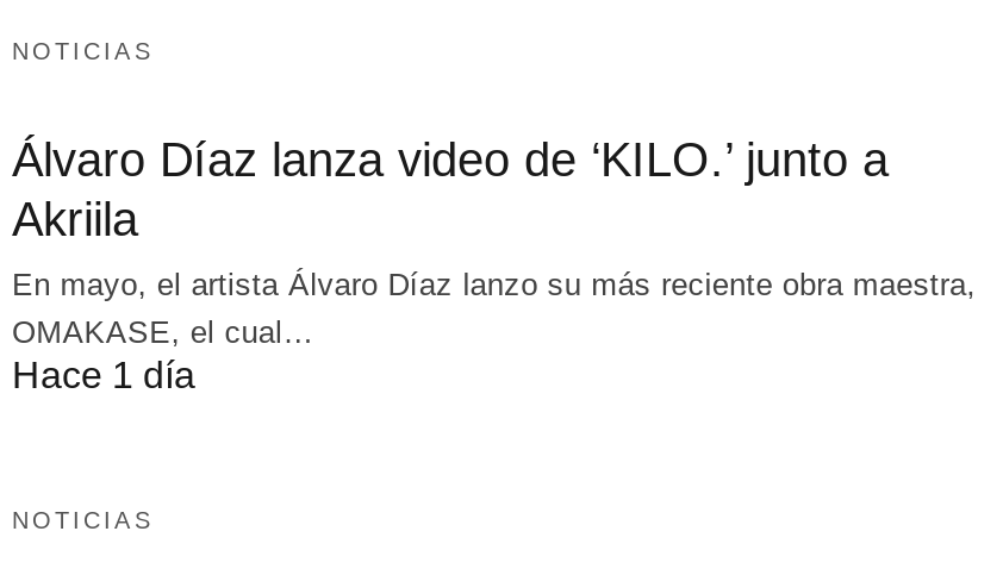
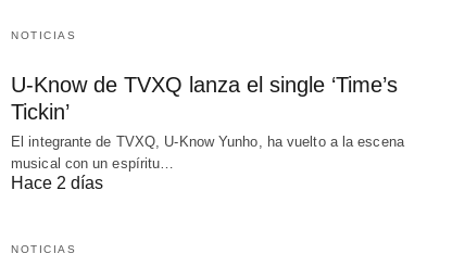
- Álvaro Díaz lanza video de ‘KILO.’ junto a
- Akriila
- En mayo, el artista Álvaro Díaz lanzo su más reciente obra maestra,
- OMAKASE, el cual…
- Hace 1 día
+ U-Know de TVXQ lanza el single ‘Time’s
+ Tickin’
+ El integrante de TVXQ, U-Know Yunho, ha vuelto a la escena
+ musical con un espíritu…
+ Hace 2 días
